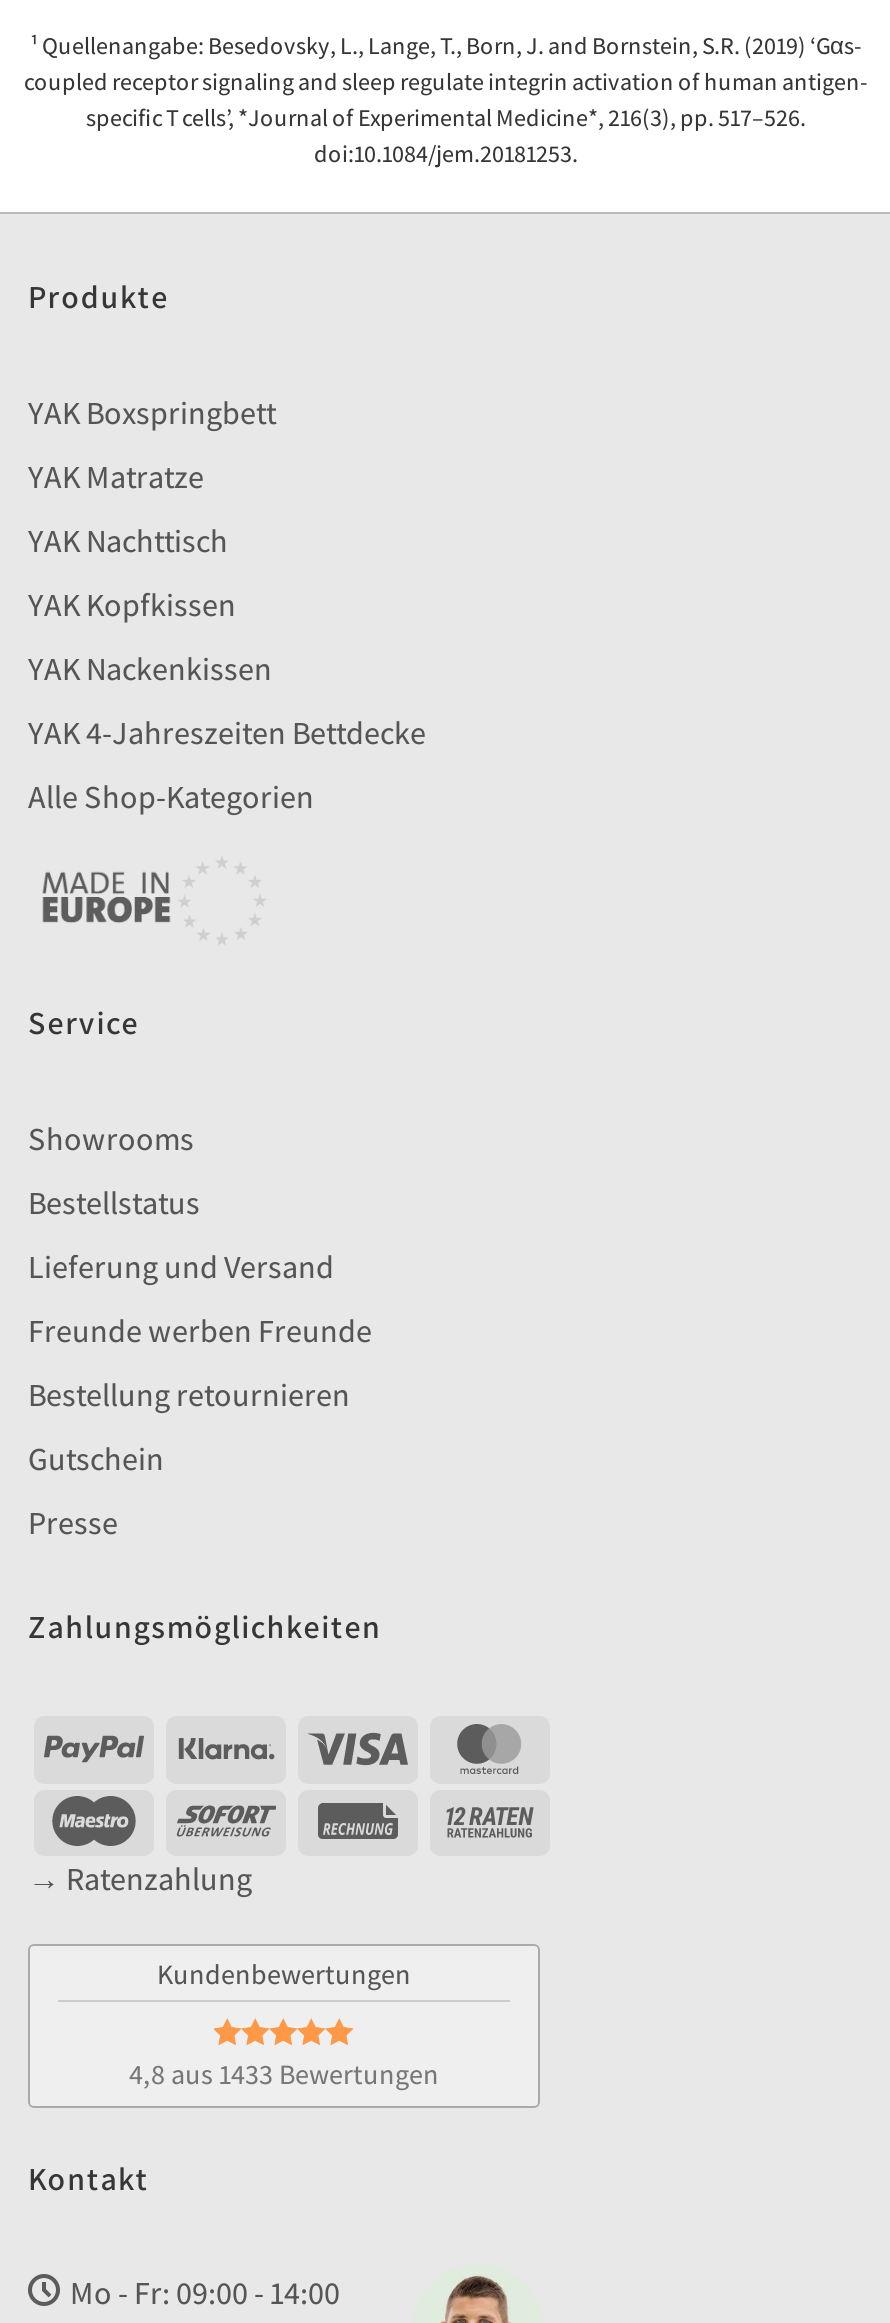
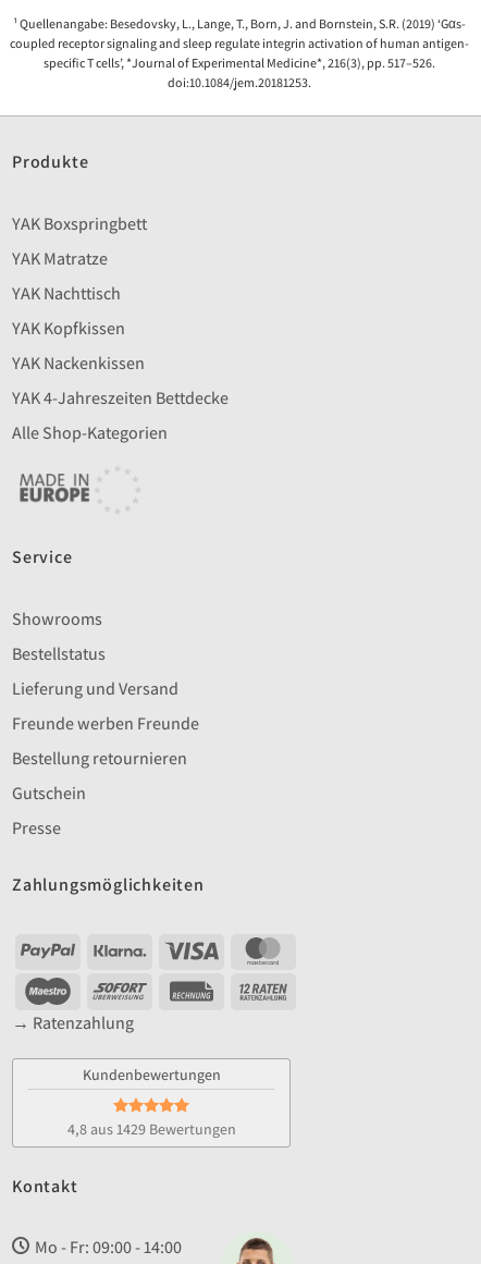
- 4,8 aus 1433 Bewertungen
+ 4,8 aus 1429 Bewertungen
